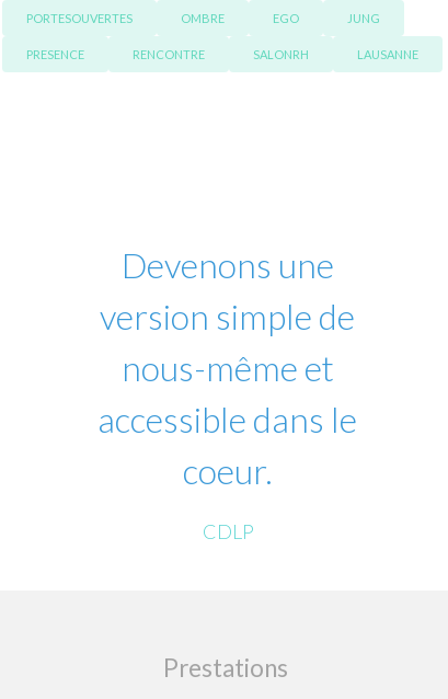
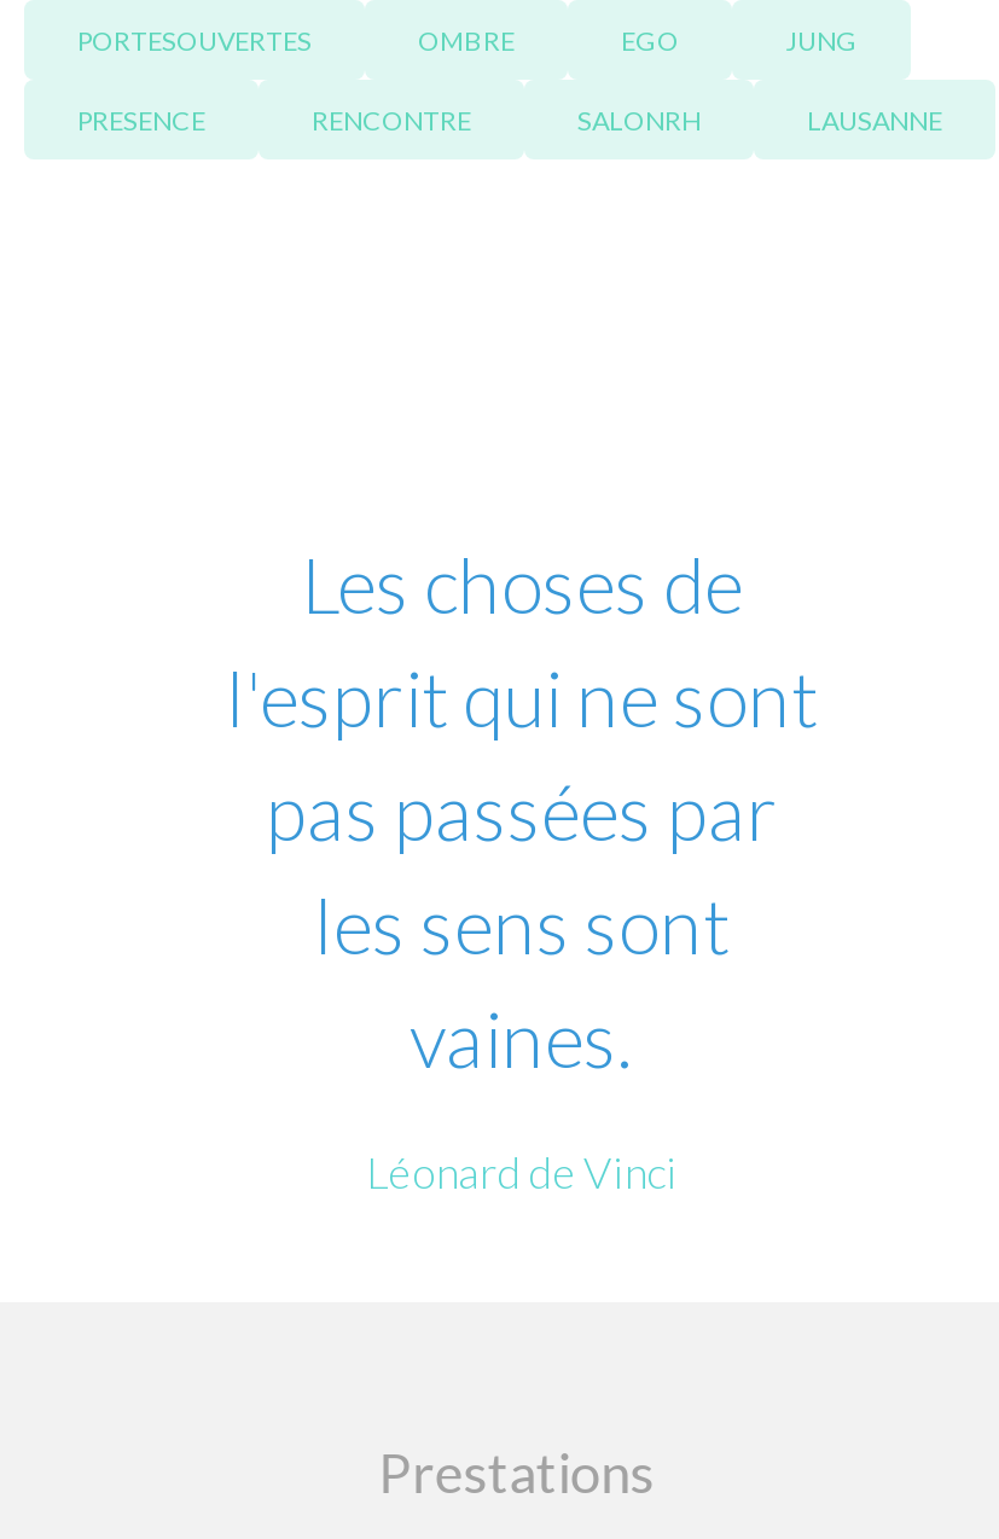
- Devenons une
- version simple de
- nous-même et
- accessible dans le
- coeur.
+ Les choses de
+ l'esprit qui ne sont
+ pas passées par
+ les sens sont
+ vaines.

- CDLP
+ Léonard de Vinci
